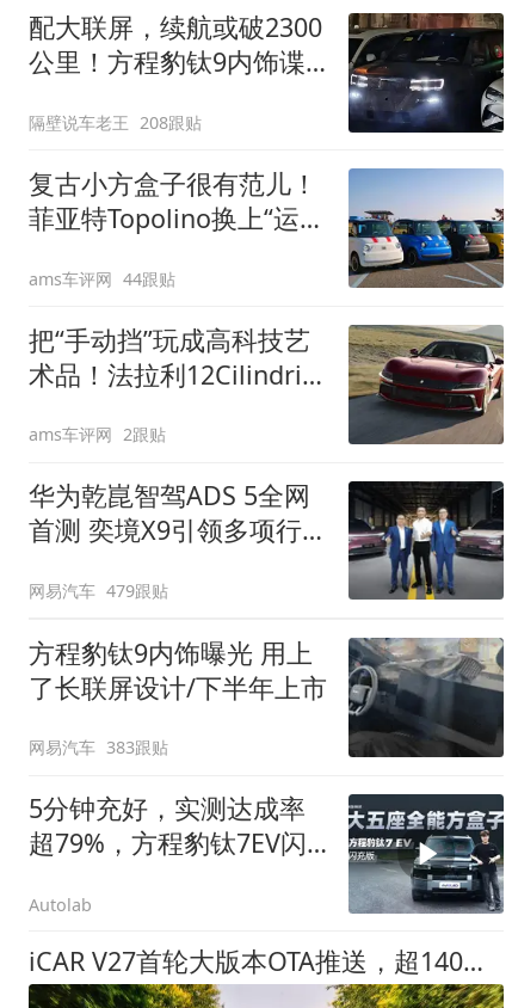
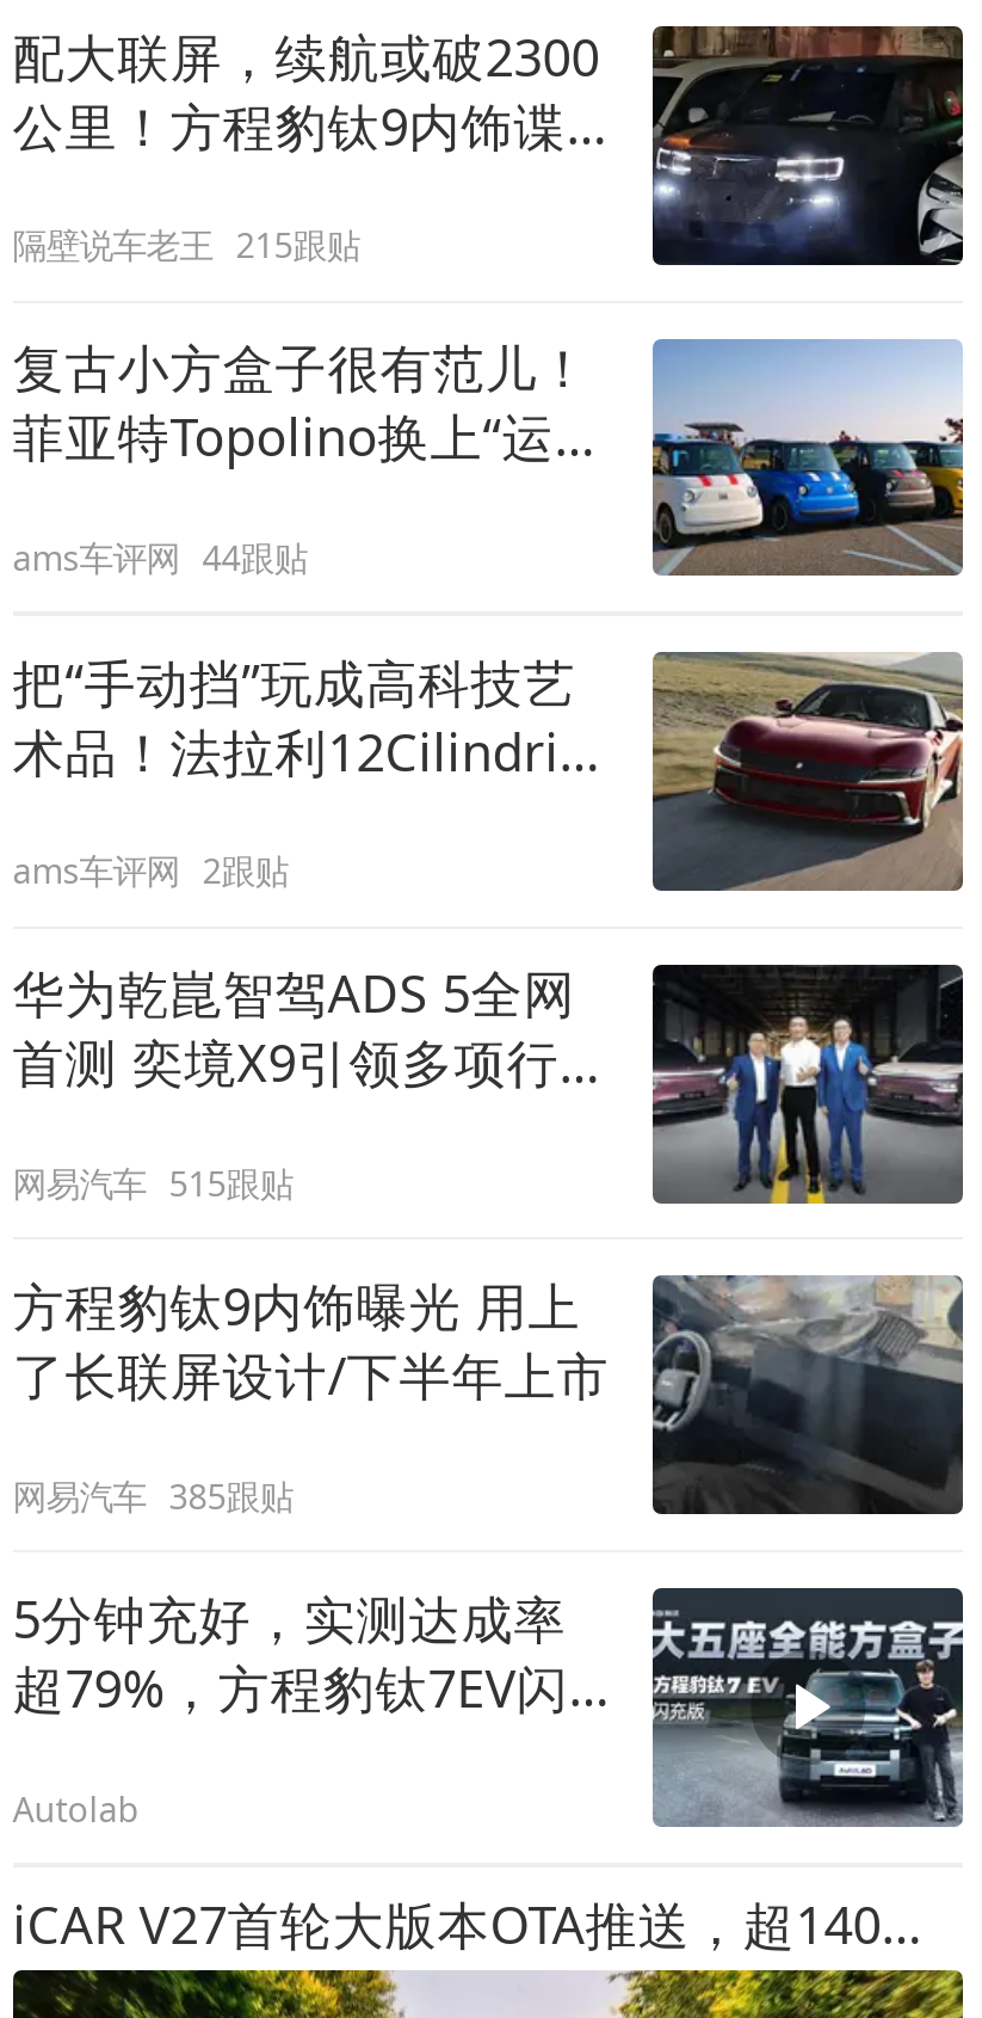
- 隔壁说车老王 208跟贴
+ 隔壁说车老王 215跟贴

- 网易汽车 479跟贴
+ 网易汽车 515跟贴

- 网易汽车 383跟贴
+ 网易汽车 385跟贴
